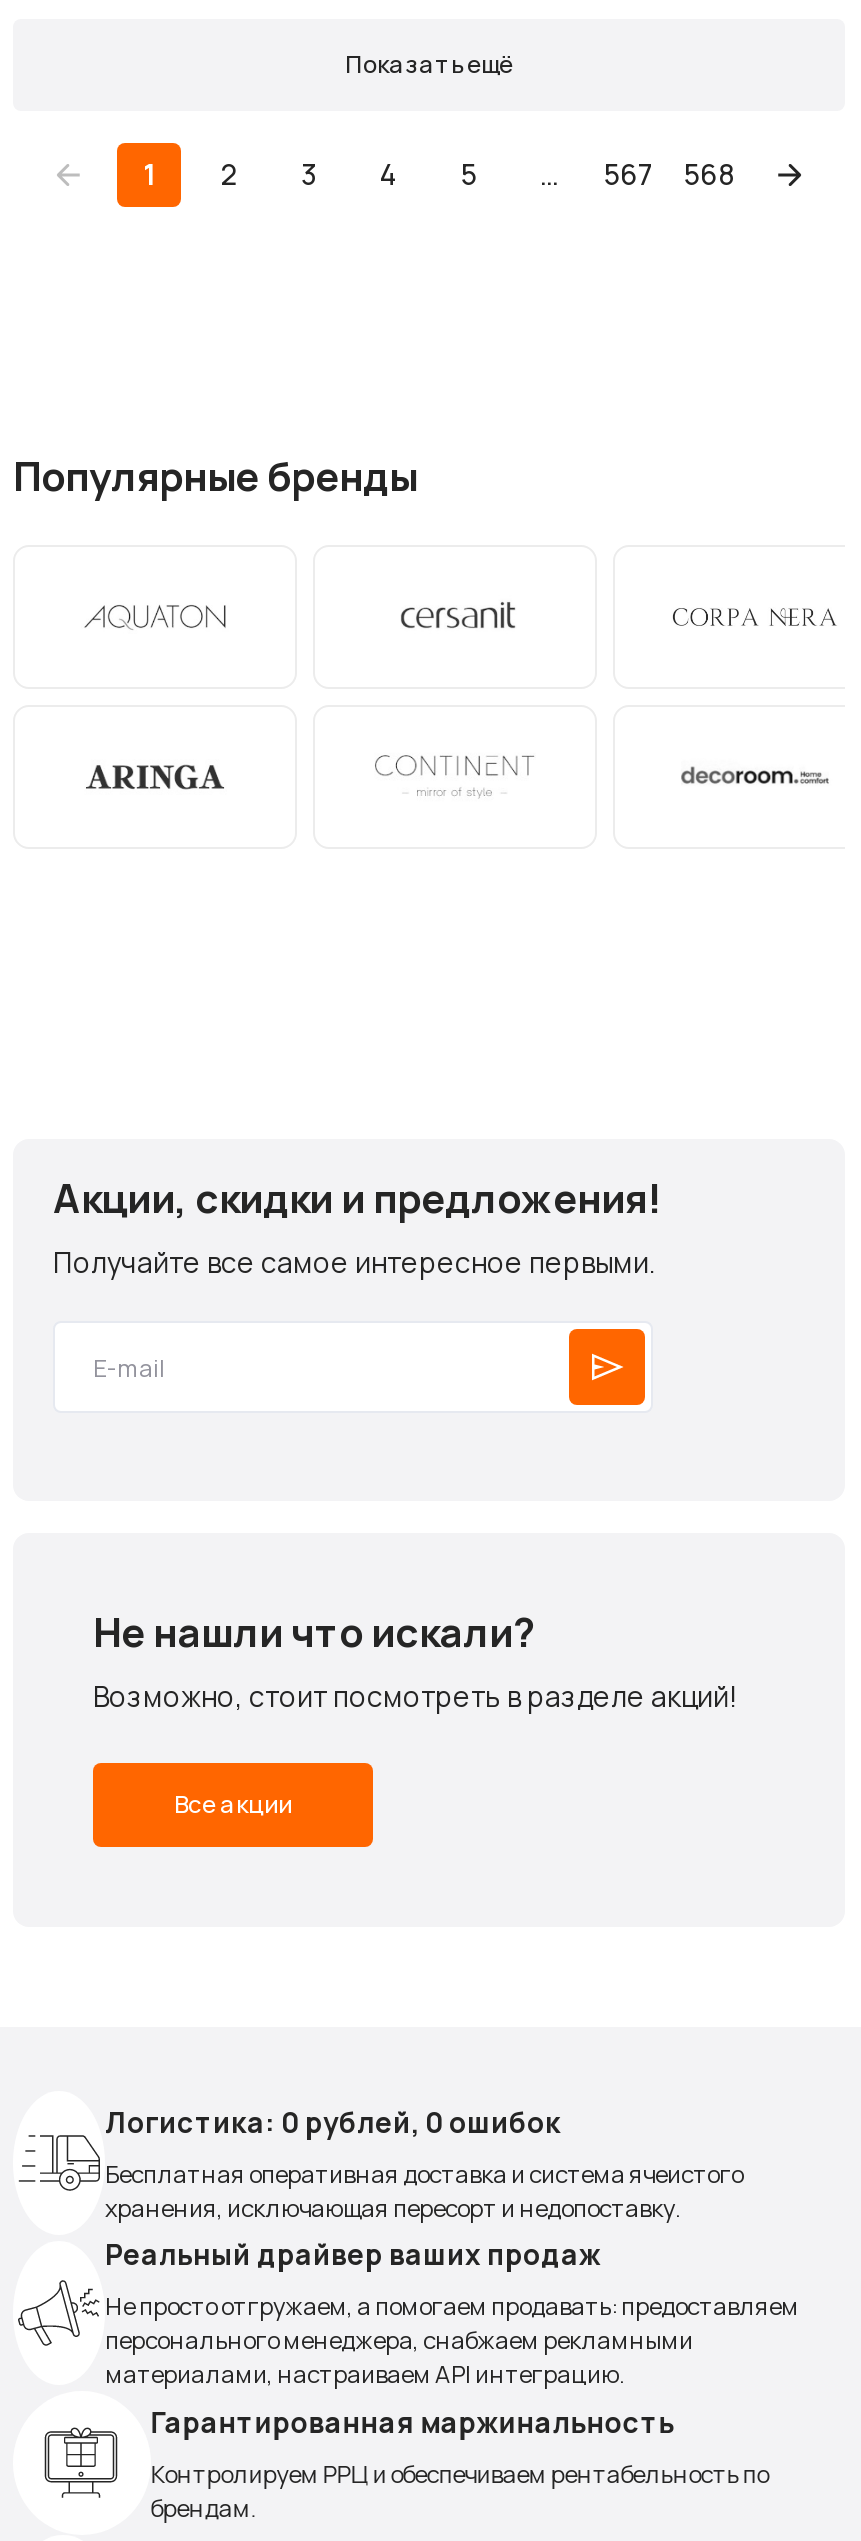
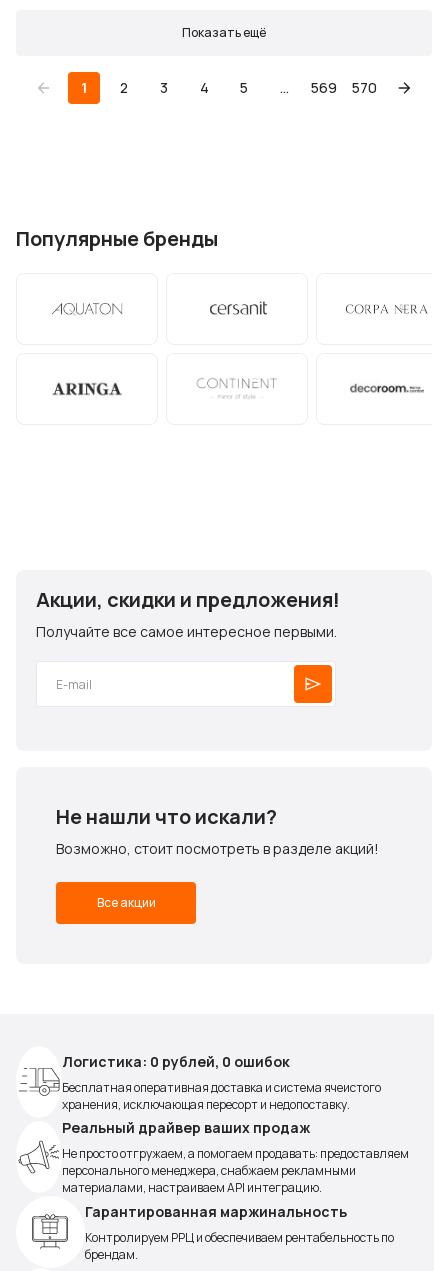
- 567
+ 569

- 568
+ 570
